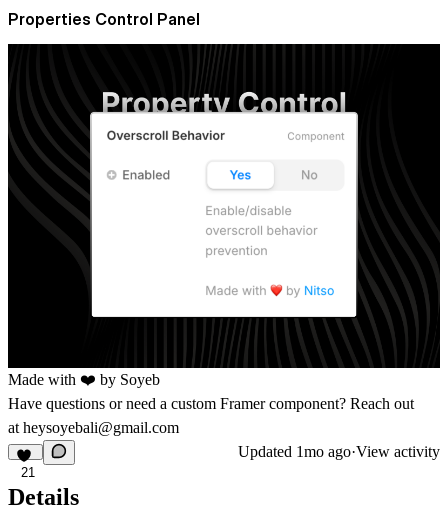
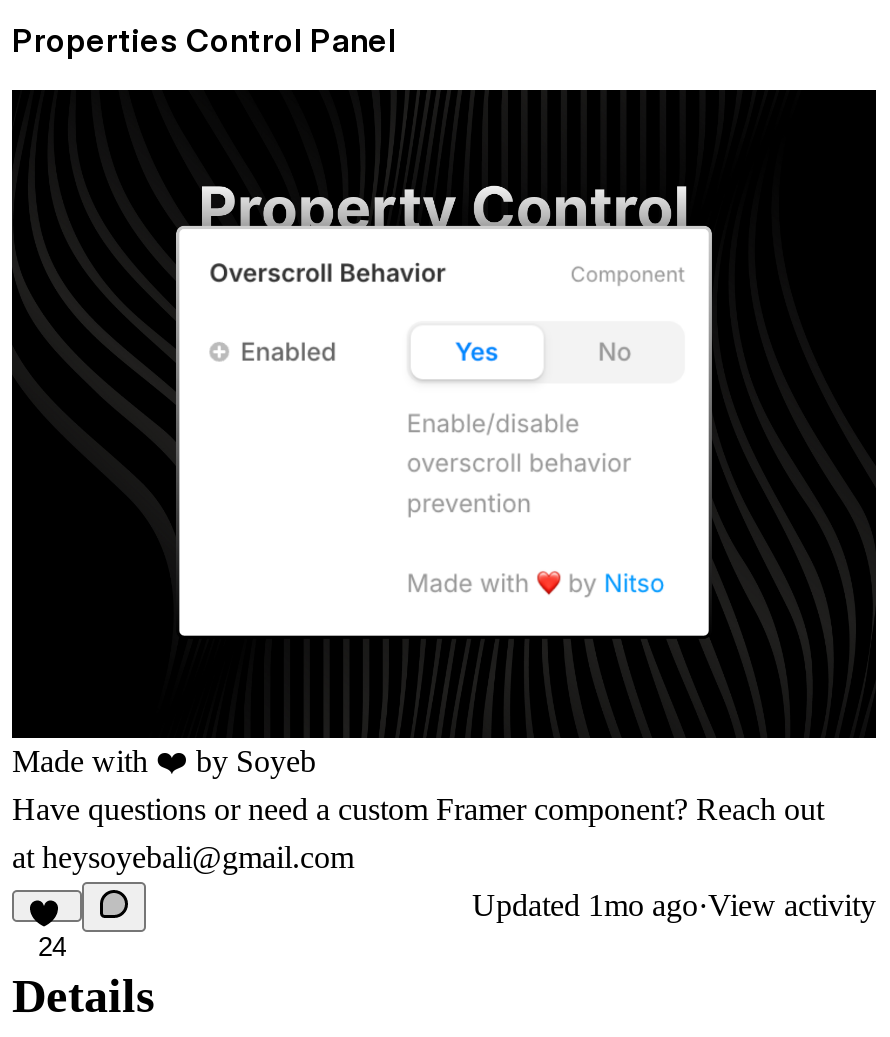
- 21
+ 24
